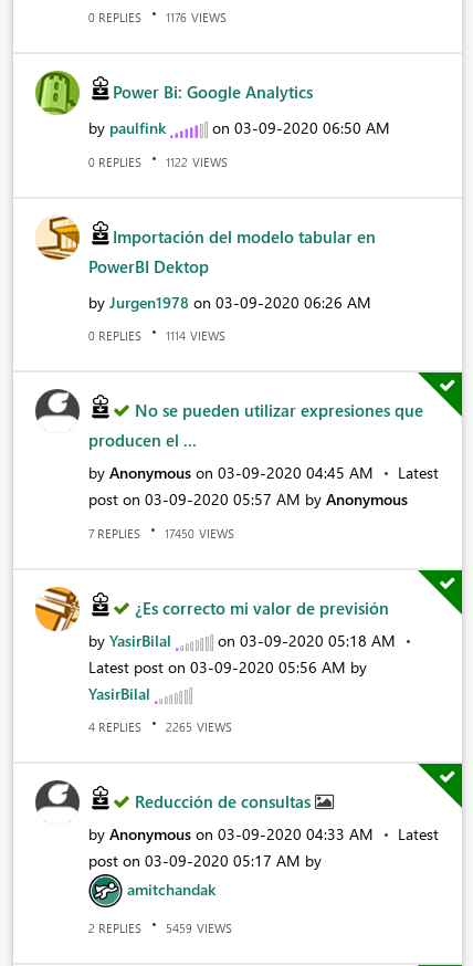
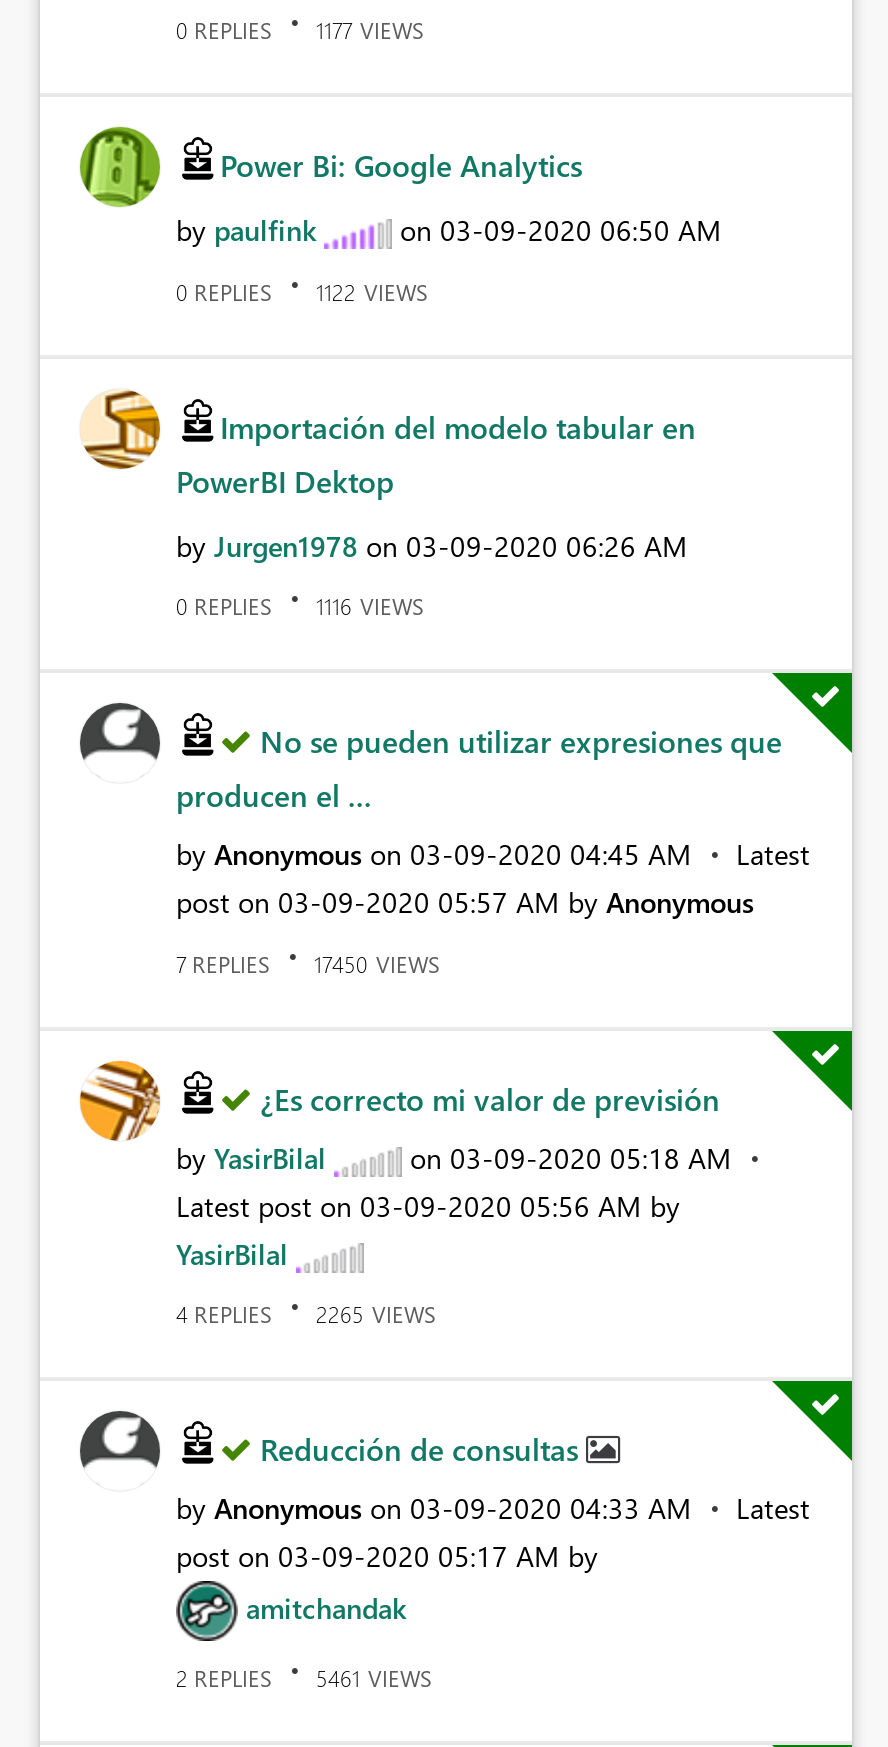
- 0 REPLIES 1176 VIEWS
+ 0 REPLIES 1177 VIEWS

- 0 REPLIES 1114 VIEWS
+ 0 REPLIES 1116 VIEWS

- 2 REPLIES 5459 VIEWS
+ 2 REPLIES 5461 VIEWS
